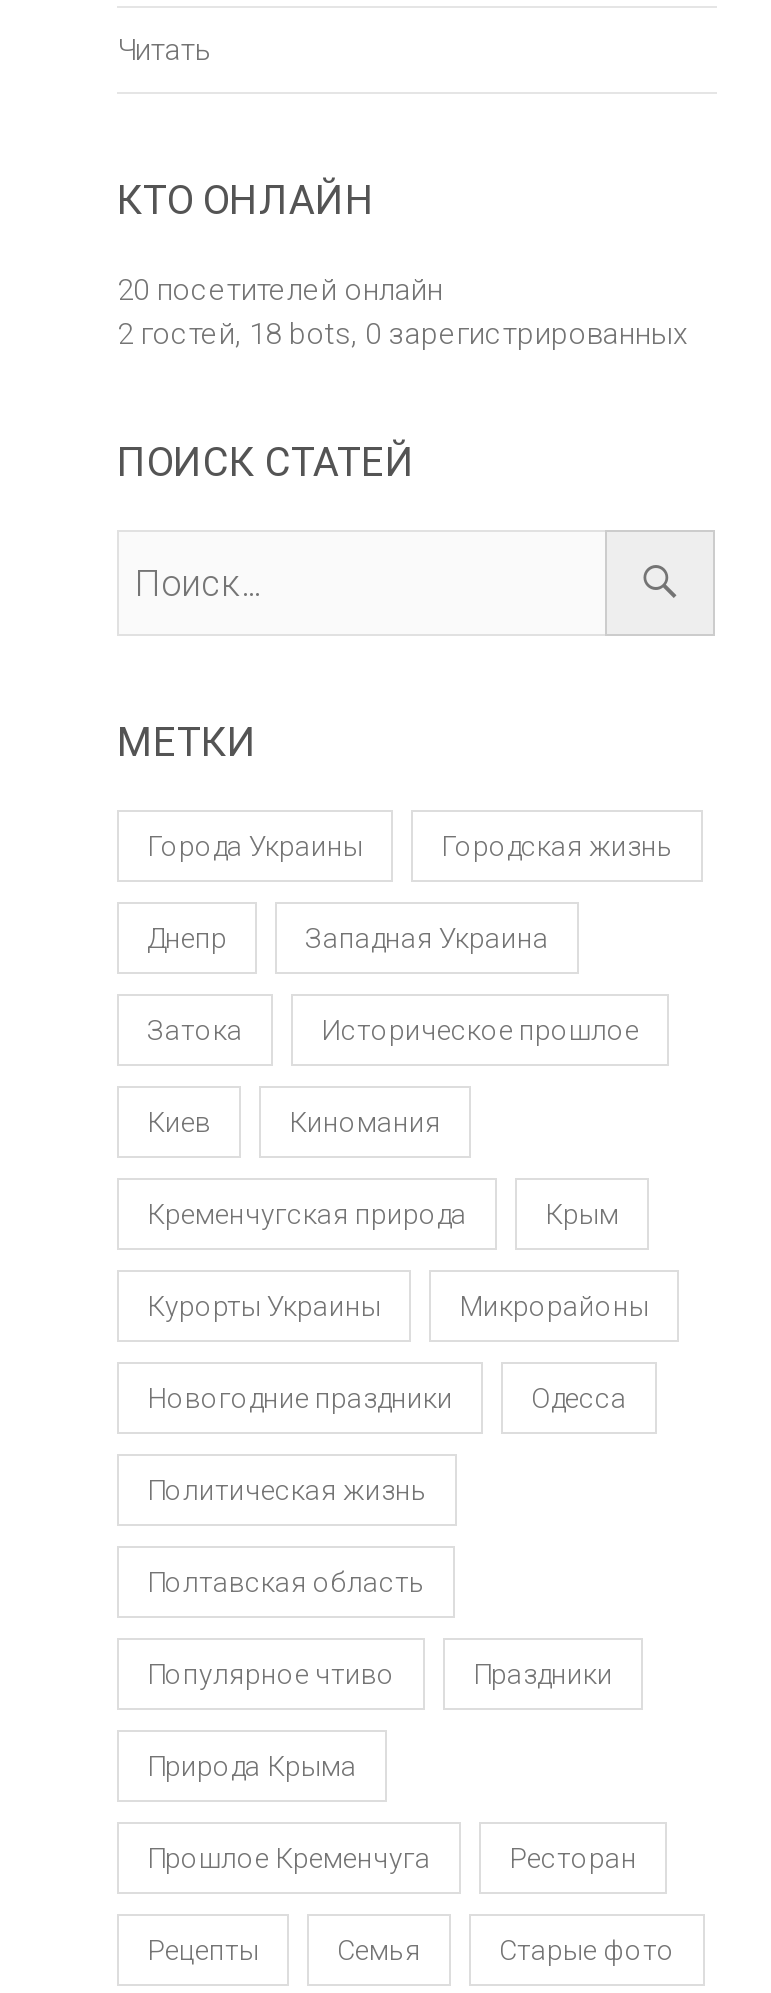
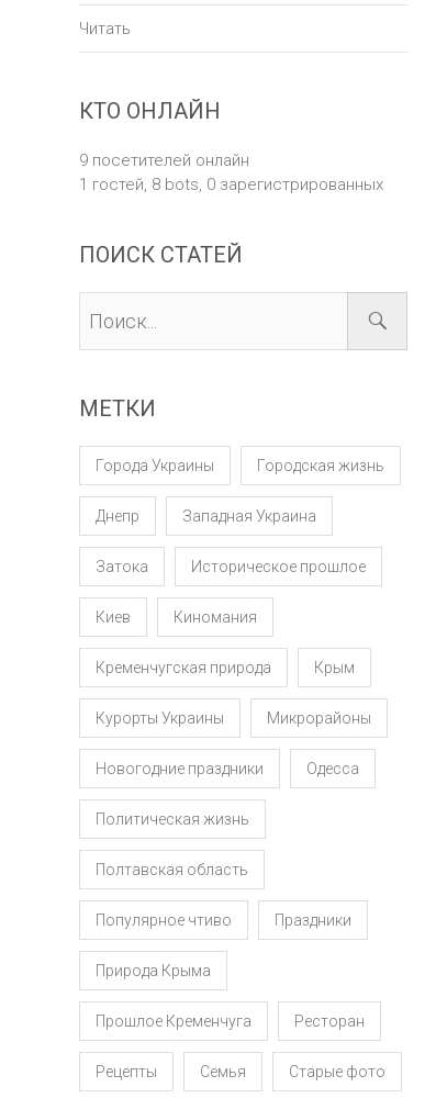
- 20 посетителей онлайн
+ 9 посетителей онлайн

- 2 гостей, 18 bots, 0 зарегистрированных
+ 1 гостей, 8 bots, 0 зарегистрированных
